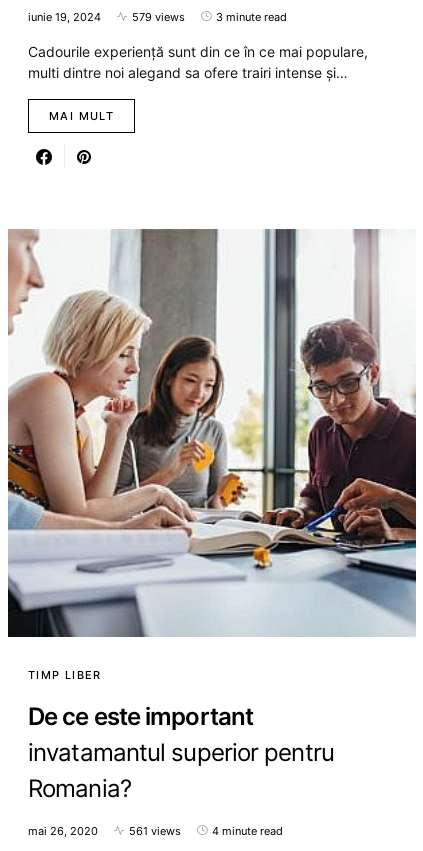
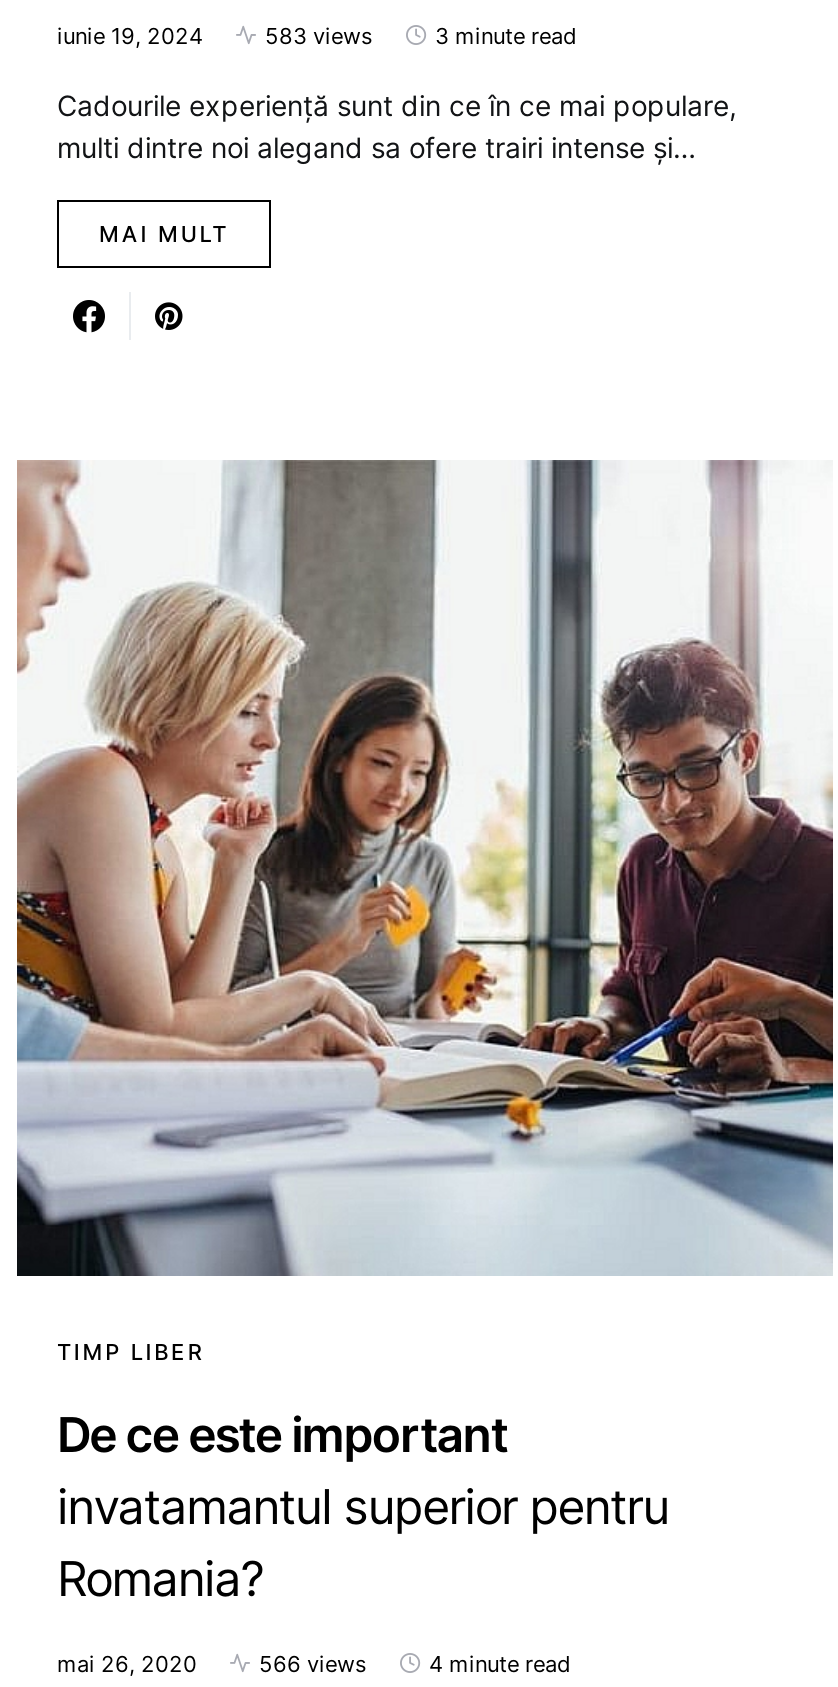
- 579 views
+ 583 views

- 561 views
+ 566 views
